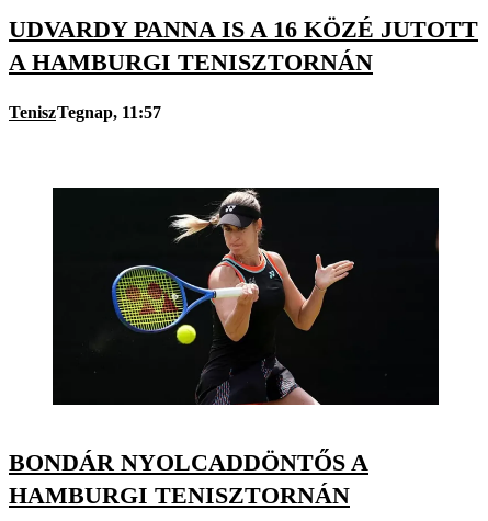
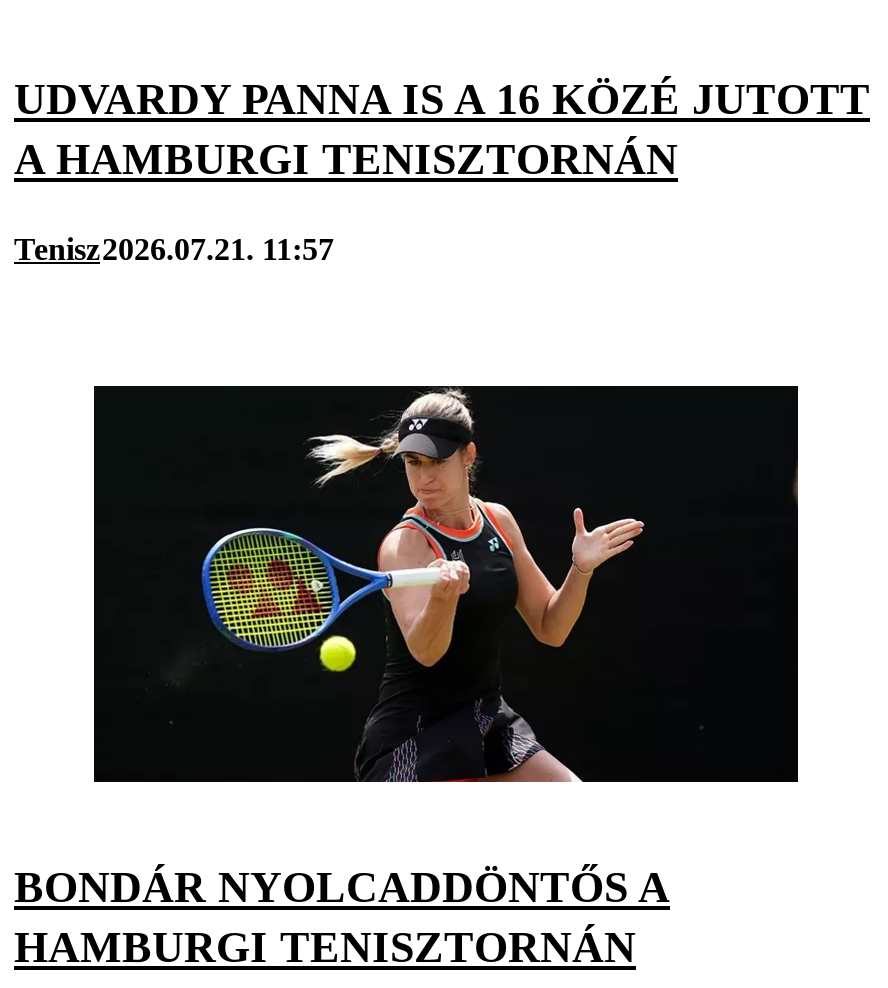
- TeniszTegnap, 11:57
+ Tenisz2026.07.21. 11:57
